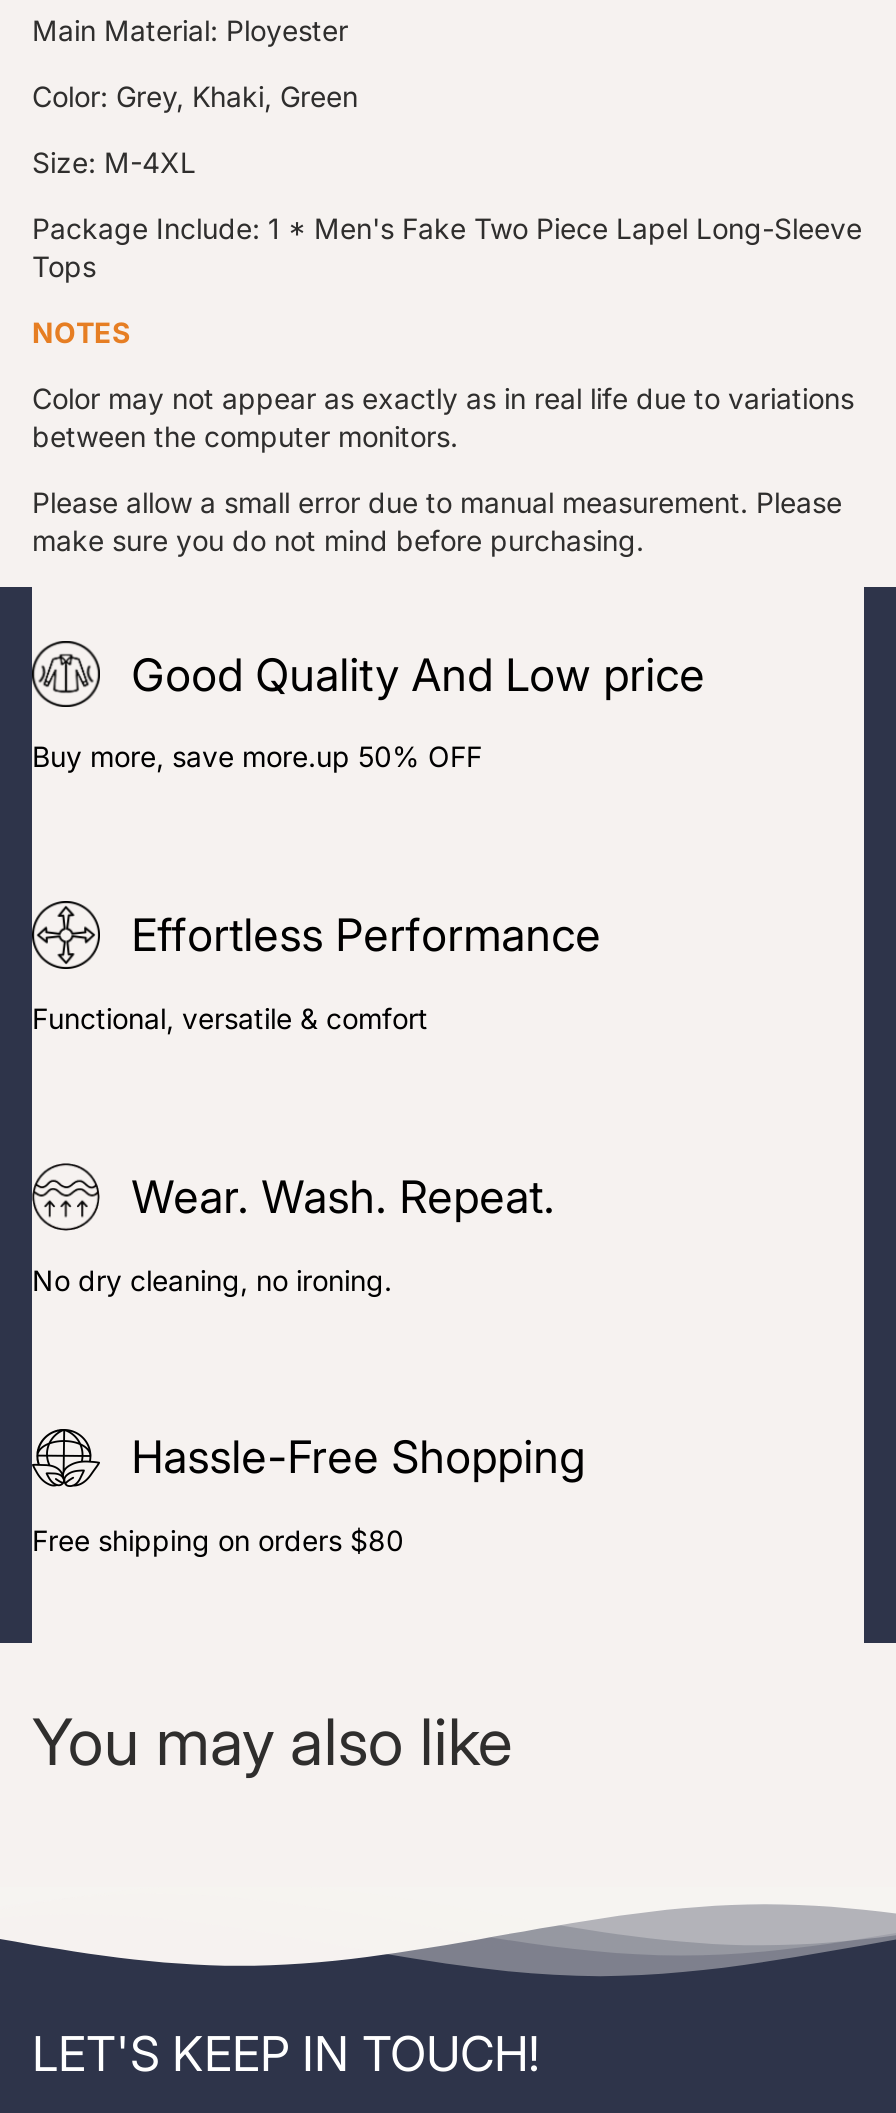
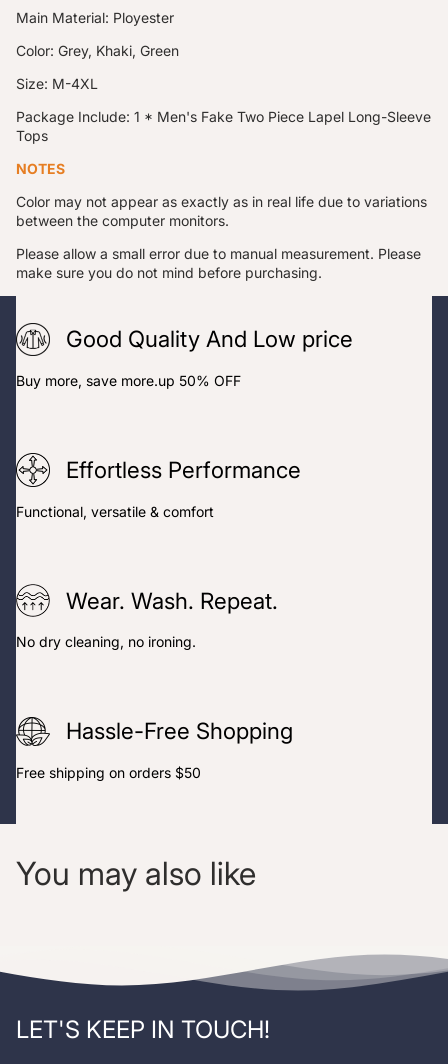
- Free shipping on orders $80
+ Free shipping on orders $50
